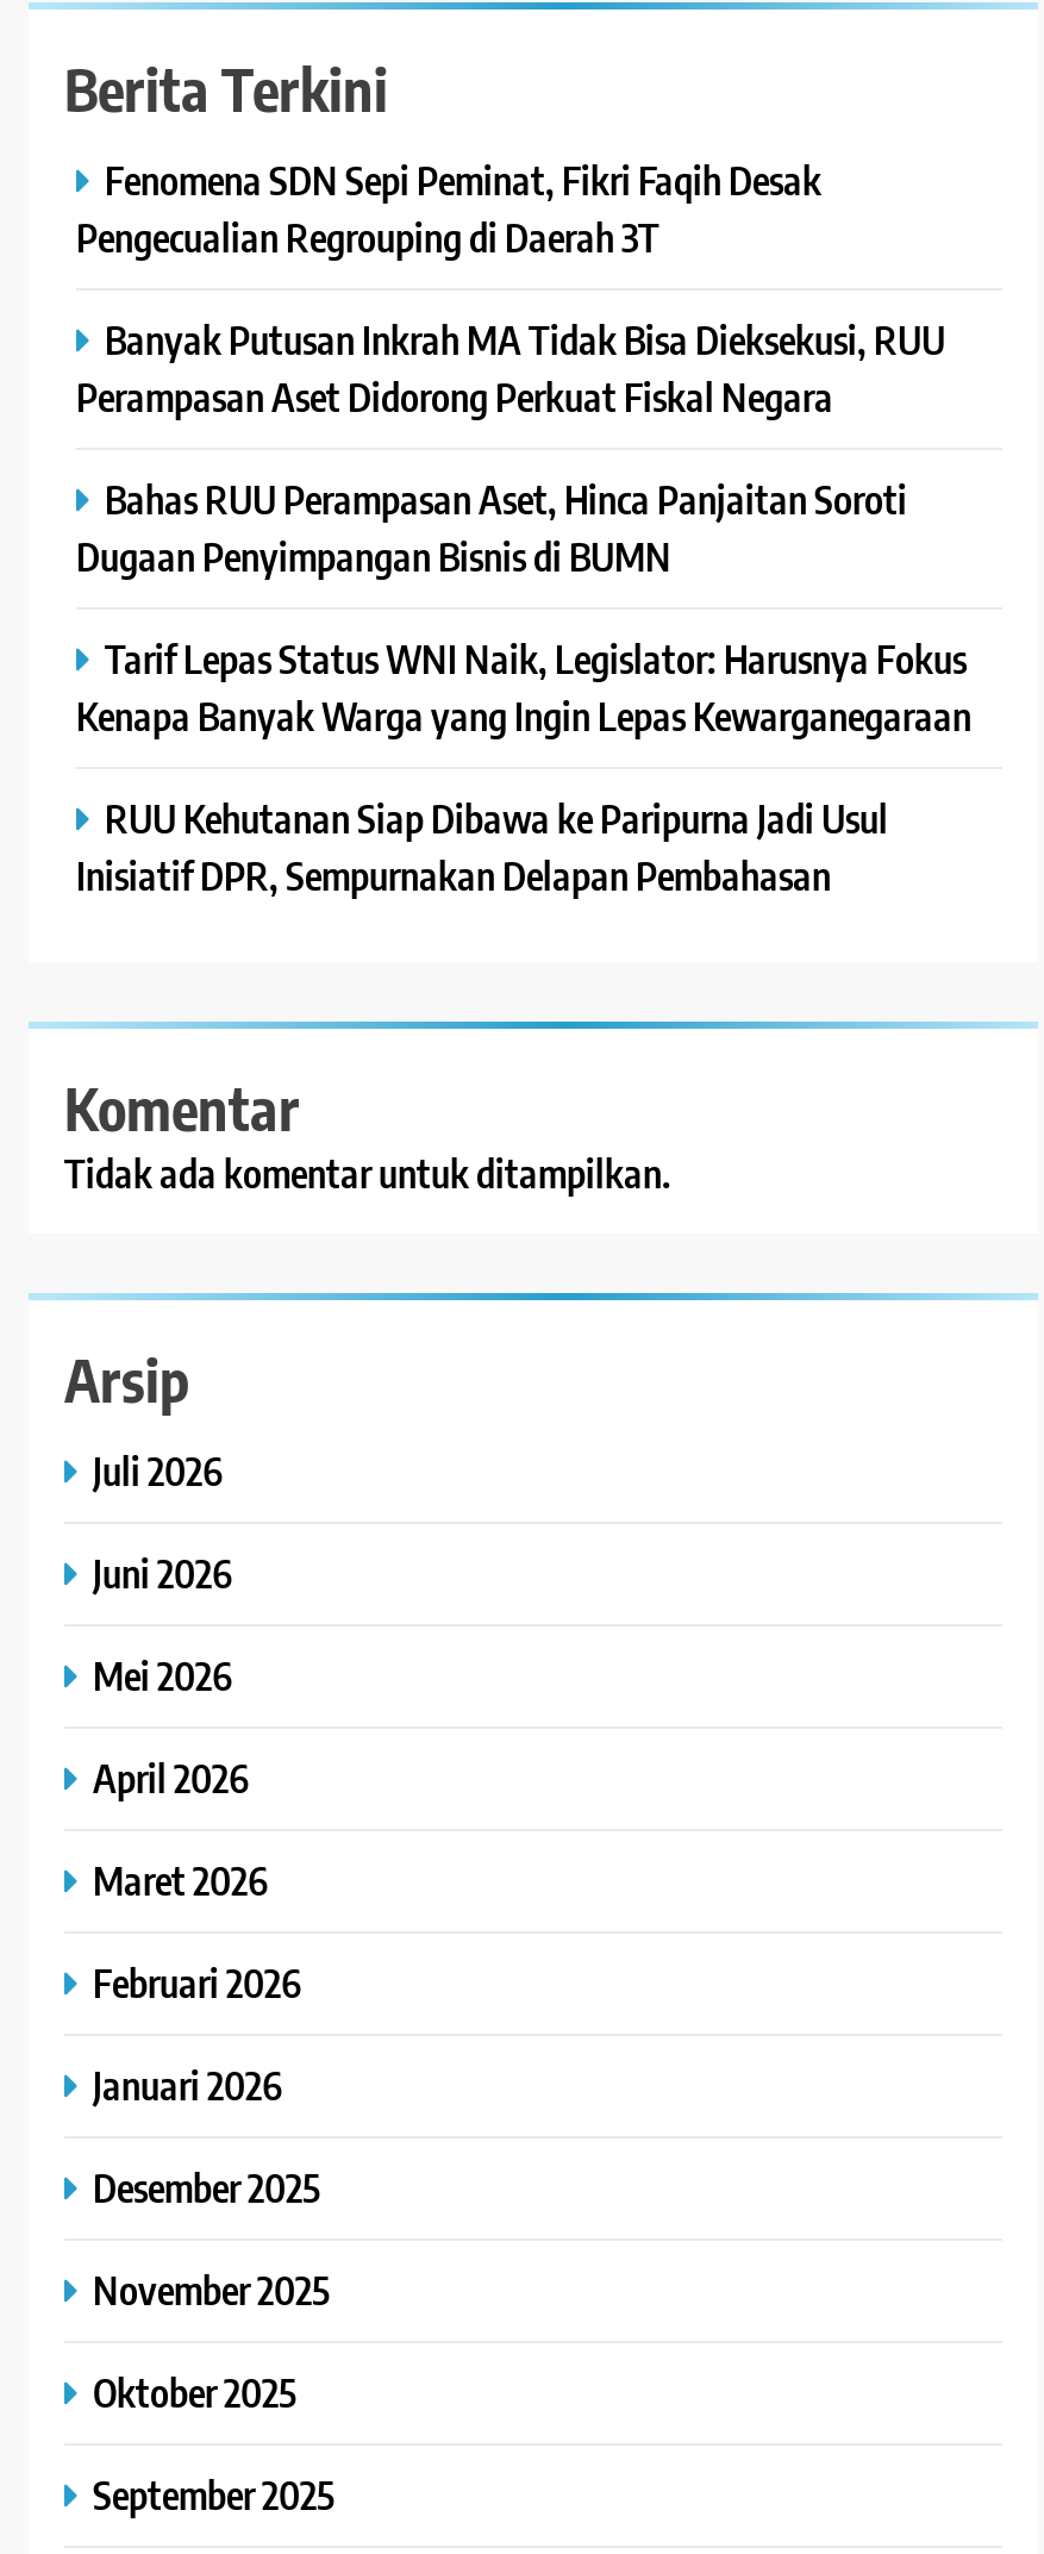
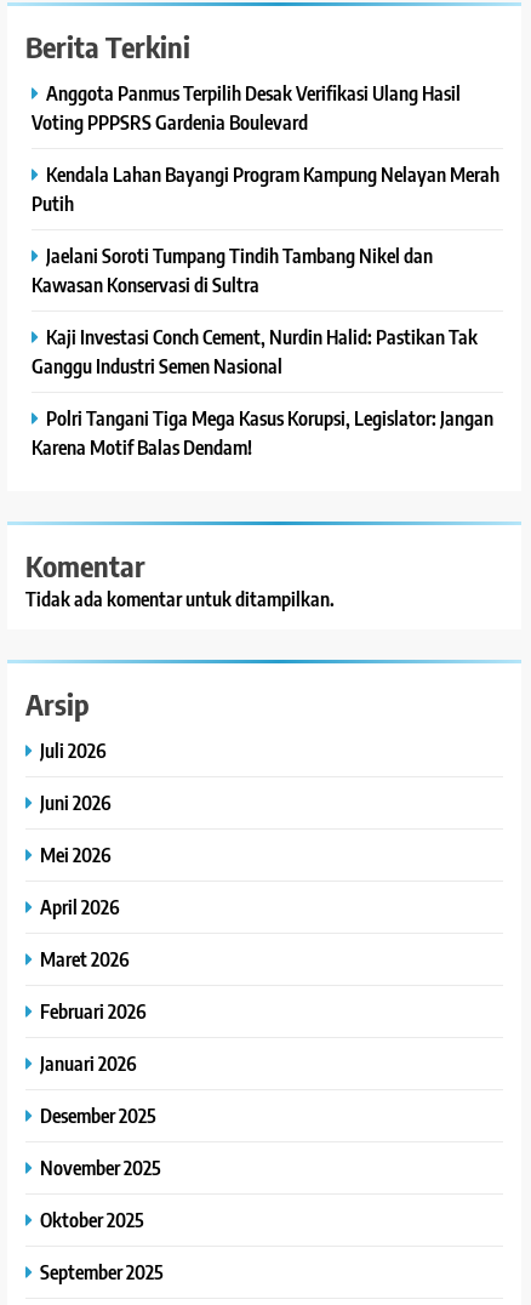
- Fenomena SDN Sepi Peminat, Fikri Faqih Desak
- Pengecualian Regrouping di Daerah 3T
+ Anggota Panmus Terpilih Desak Verifikasi Ulang Hasil
+ Voting PPPSRS Gardenia Boulevard

- Banyak Putusan Inkrah MA Tidak Bisa Dieksekusi, RUU
- Perampasan Aset Didorong Perkuat Fiskal Negara
+ Kendala Lahan Bayangi Program Kampung Nelayan Merah
+ Putih

- Bahas RUU Perampasan Aset, Hinca Panjaitan Soroti
- Dugaan Penyimpangan Bisnis di BUMN
+ Jaelani Soroti Tumpang Tindih Tambang Nikel dan
+ Kawasan Konservasi di Sultra

- Tarif Lepas Status WNI Naik, Legislator: Harusnya Fokus
- Kenapa Banyak Warga yang Ingin Lepas Kewarganegaraan
+ Kaji Investasi Conch Cement, Nurdin Halid: Pastikan Tak
+ Ganggu Industri Semen Nasional

- RUU Kehutanan Siap Dibawa ke Paripurna Jadi Usul
- Inisiatif DPR, Sempurnakan Delapan Pembahasan
+ Polri Tangani Tiga Mega Kasus Korupsi, Legislator: Jangan
+ Karena Motif Balas Dendam!
